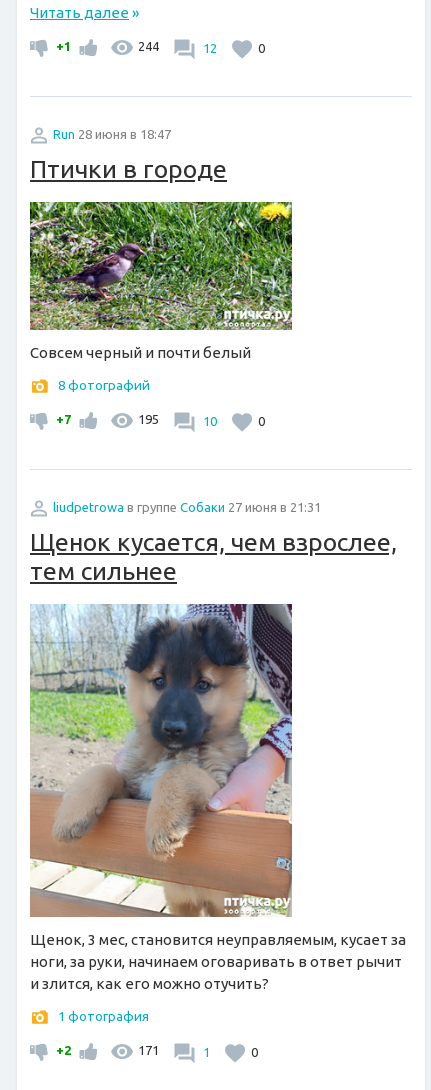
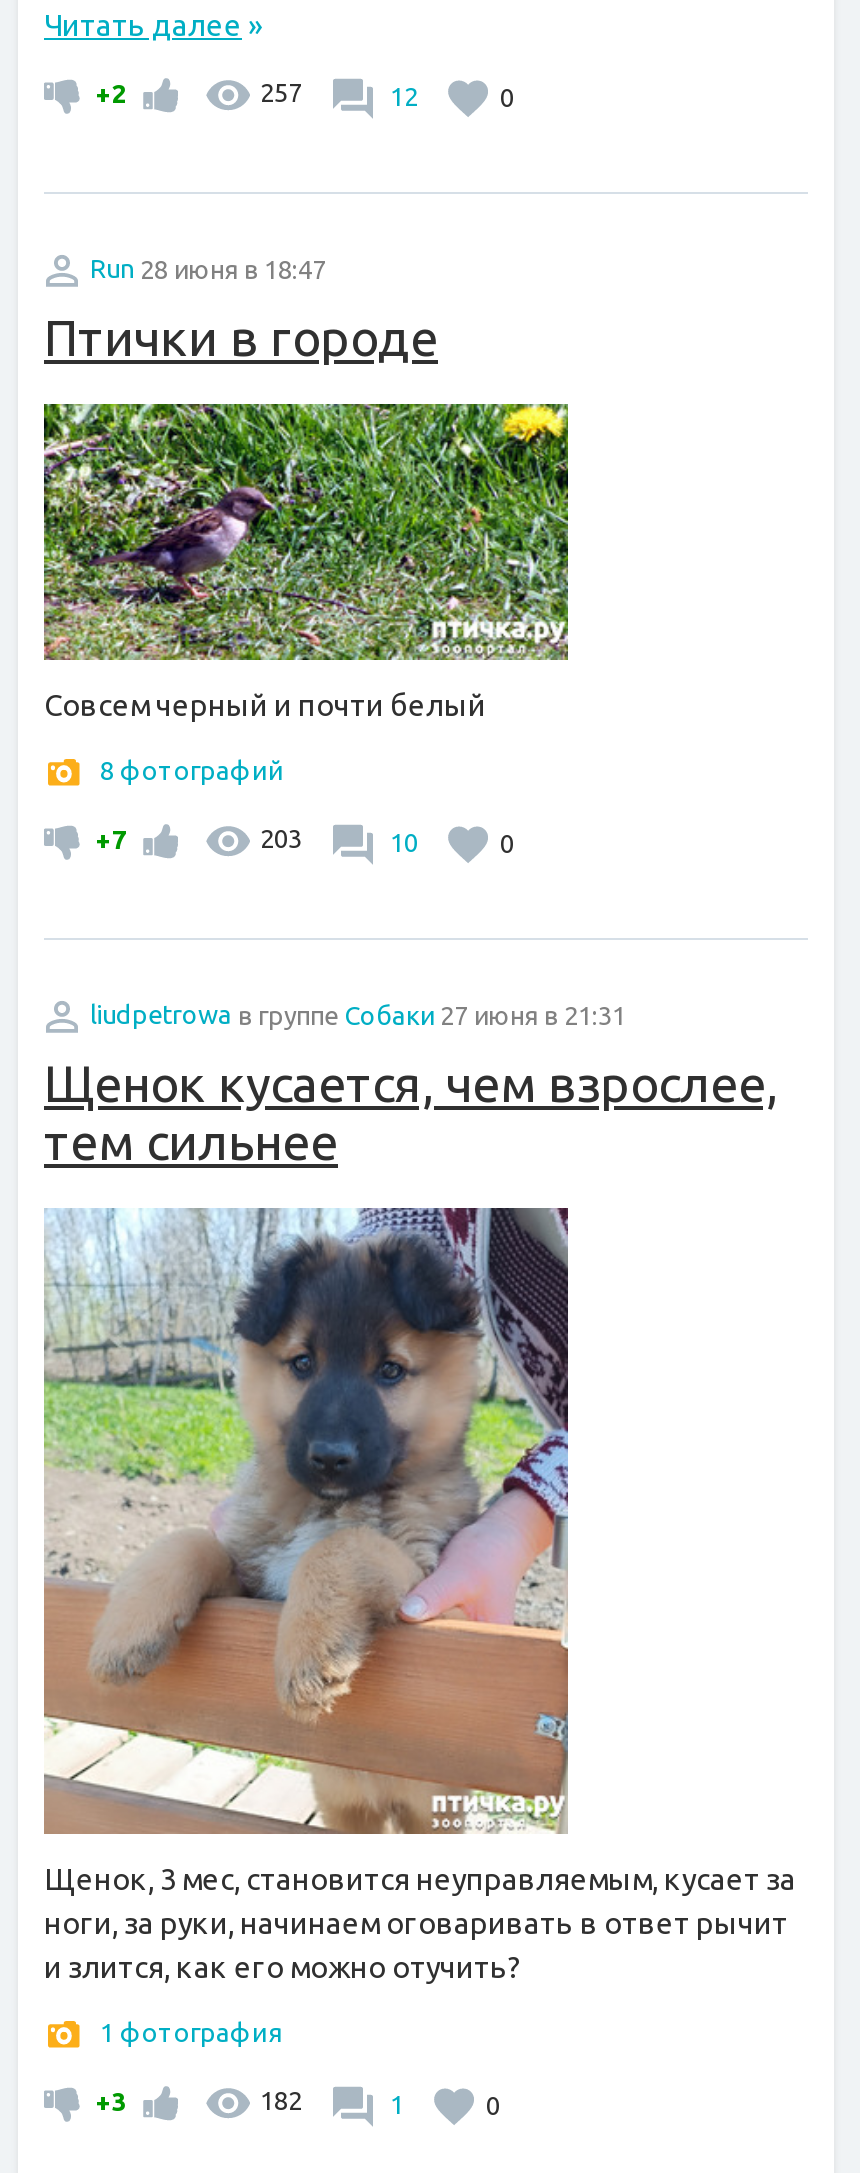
- +1
+ +2

- 244
+ 257

- 195
+ 203

- +2
+ +3

- 171
+ 182
